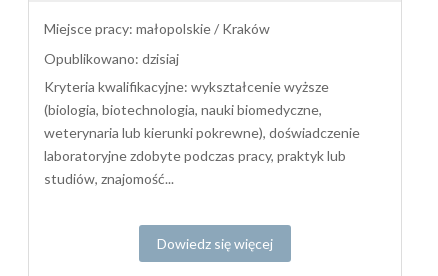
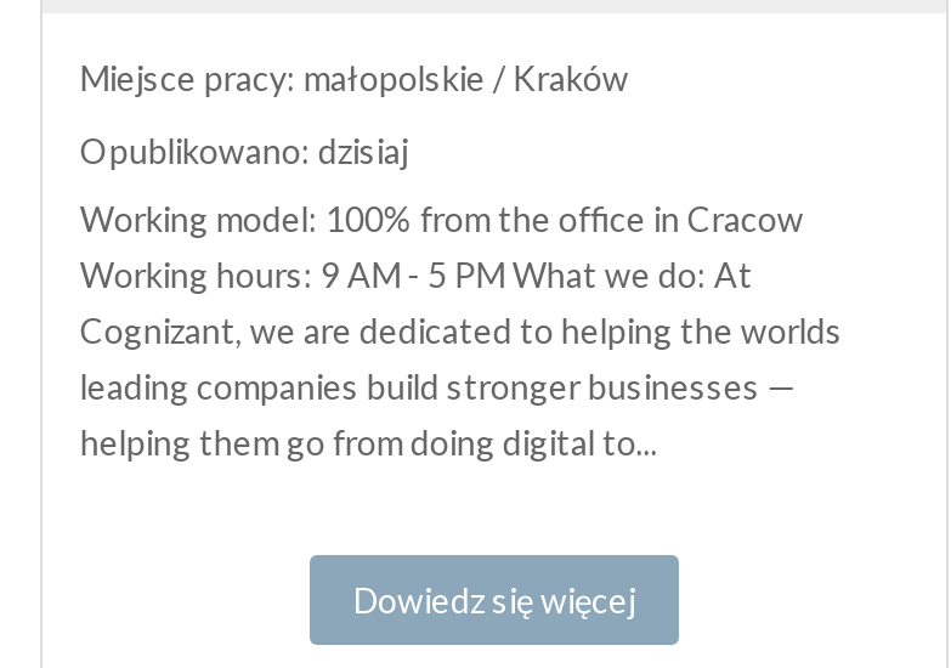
- Kryteria kwalifikacyjne: wykształcenie wyższe
- (biologia, biotechnologia, nauki biomedyczne,
- weterynaria lub kierunki pokrewne), doświadczenie
- laboratoryjne zdobyte podczas pracy, praktyk lub
- studiów, znajomość...
+ Working model: 100% from the office in Cracow
+ Working hours: 9 AM - 5 PM What we do: At
+ Cognizant, we are dedicated to helping the worlds
+ leading companies build stronger businesses —
+ helping them go from doing digital to...
